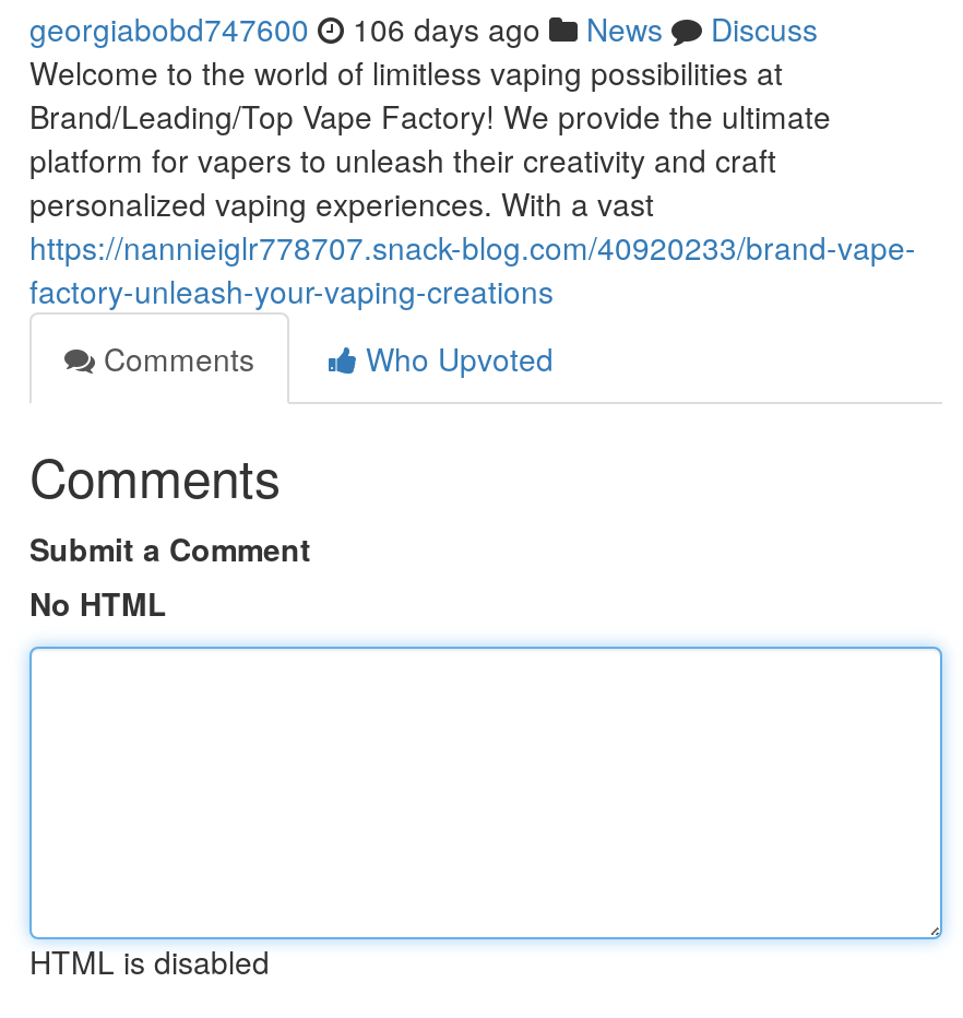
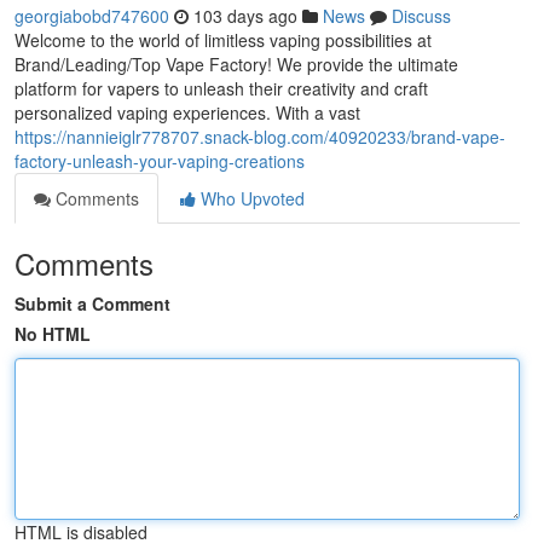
- georgiabobd747600 106 days ago News Discuss
+ georgiabobd747600 103 days ago News Discuss
